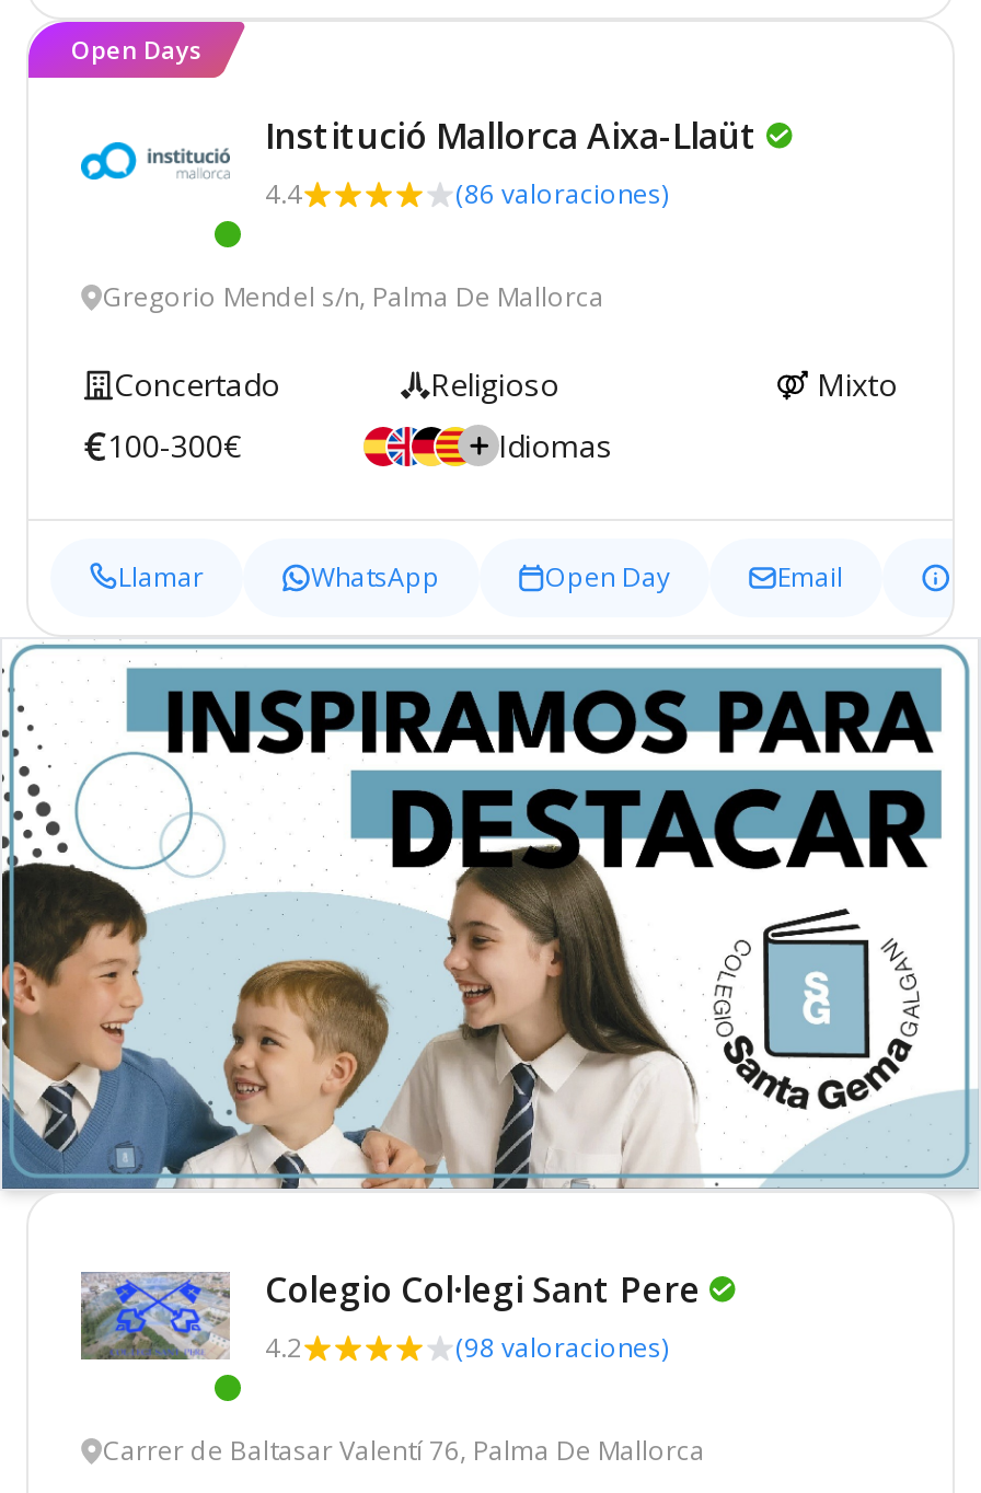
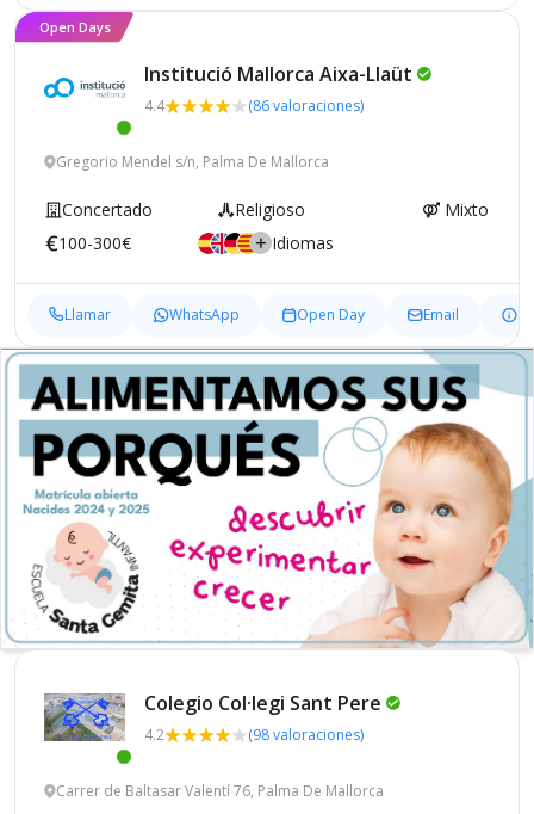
- [image]
+ [image]
